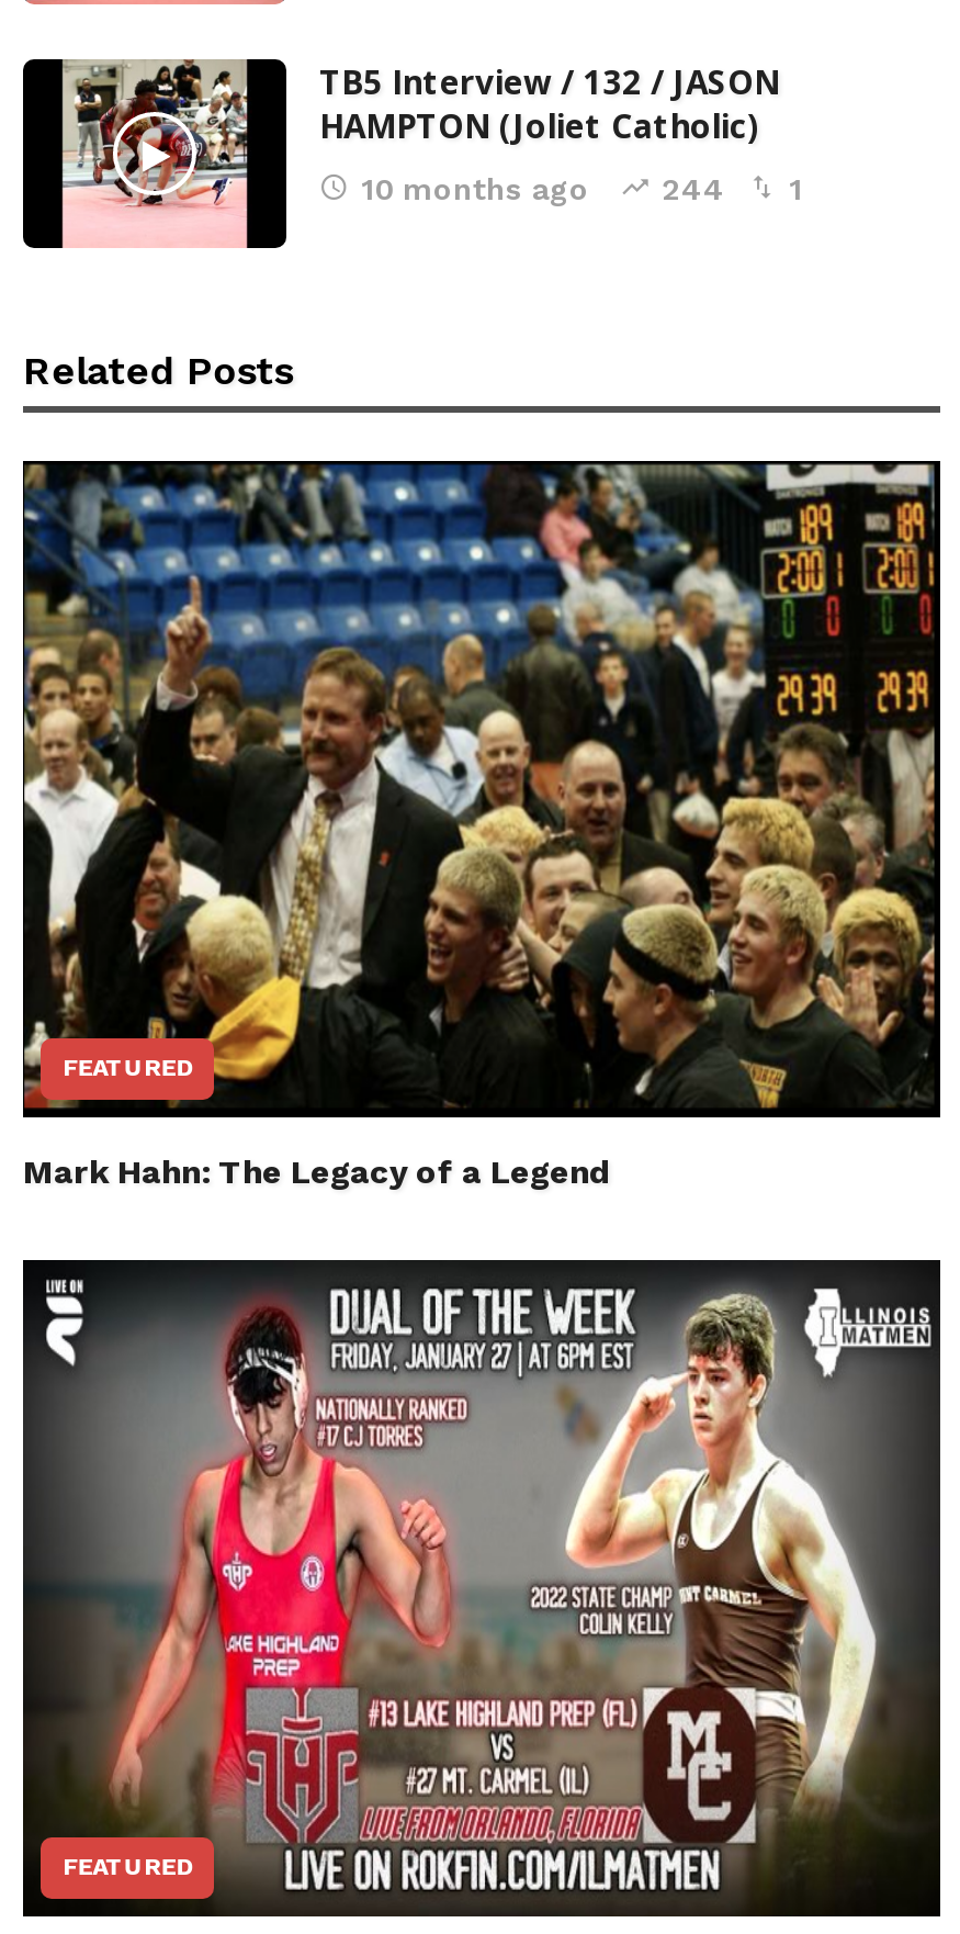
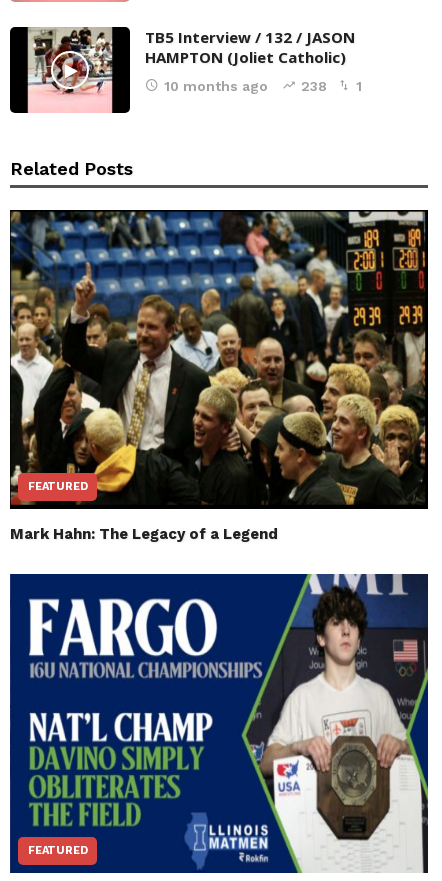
- 244 1
+ 238 1

- [image]
+ [image]
